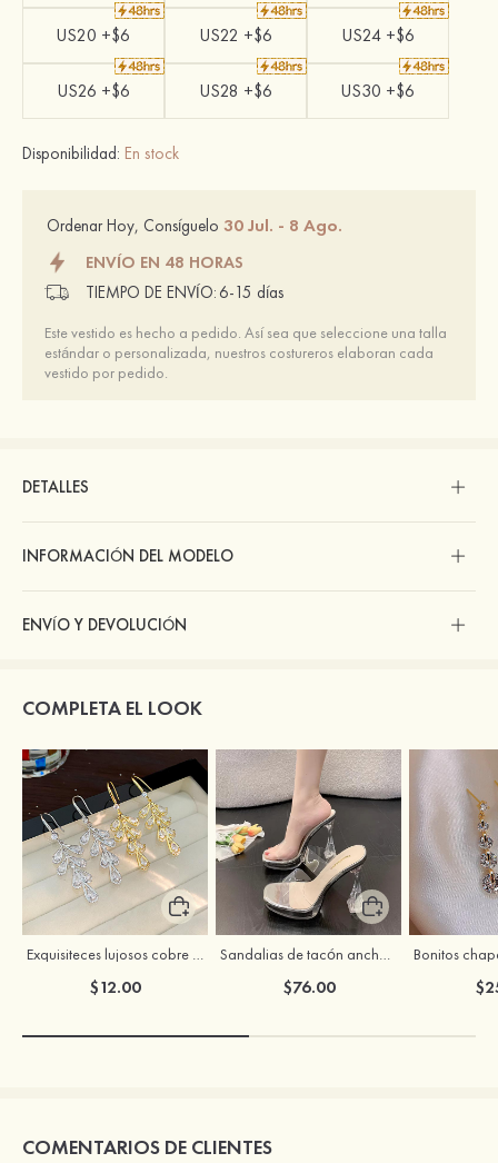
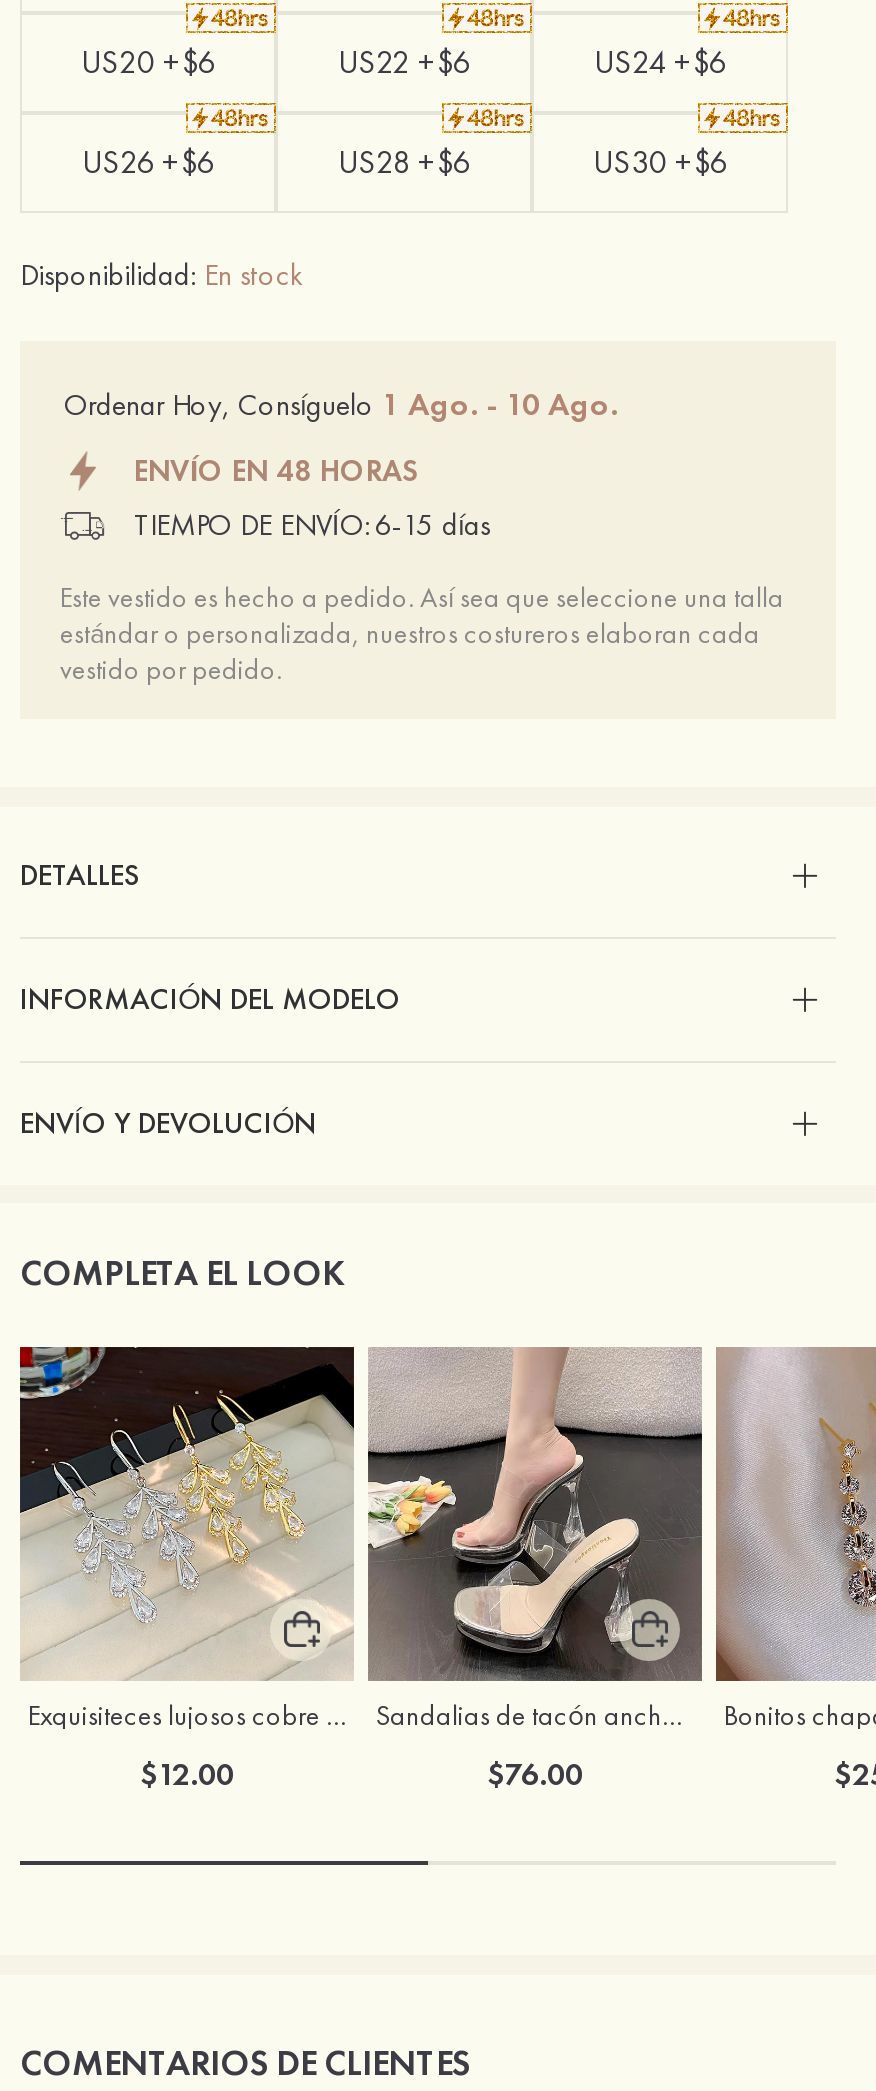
- Ordenar Hoy, Consíguelo 30 Jul. - 8 Ago.
+ Ordenar Hoy, Consíguelo 1 Ago. - 10 Ago.
